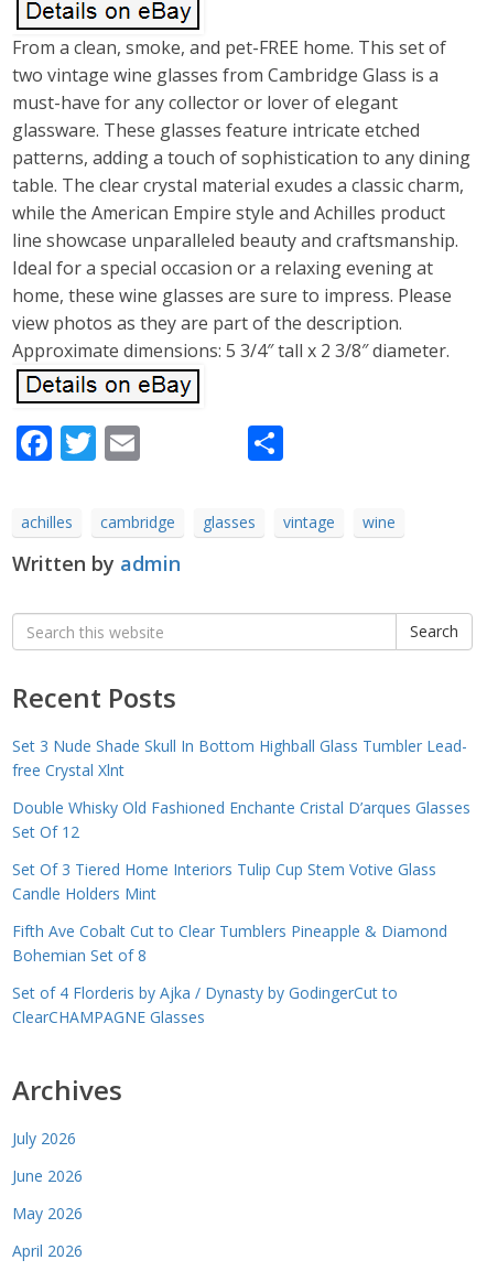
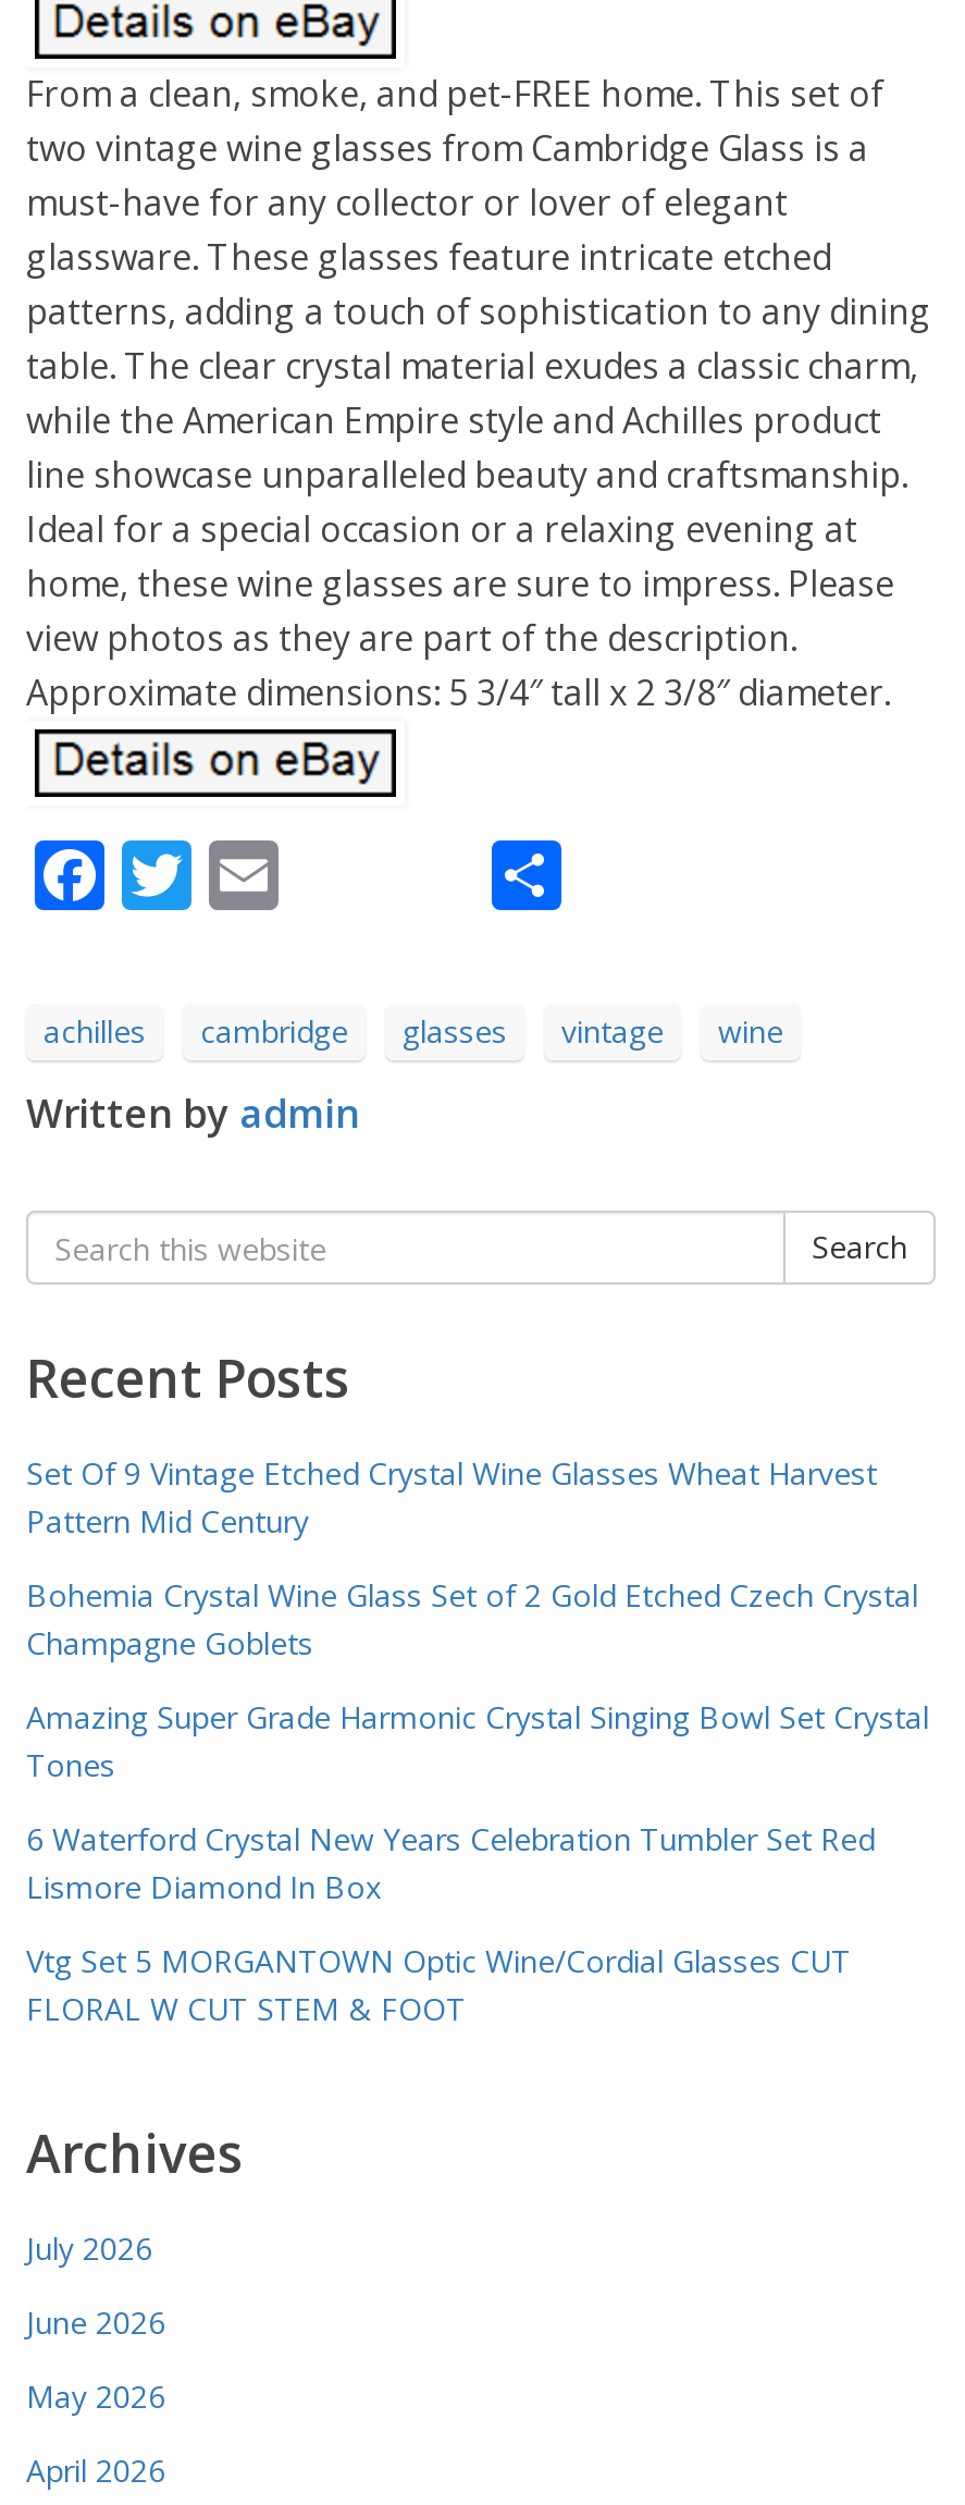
- Set 3 Nude Shade Skull In Bottom Highball Glass Tumbler Lead-
- free Crystal Xlnt
+ Set Of 9 Vintage Etched Crystal Wine Glasses Wheat Harvest
+ Pattern Mid Century

- Double Whisky Old Fashioned Enchante Cristal D’arques Glasses
- Set Of 12
+ Bohemia Crystal Wine Glass Set of 2 Gold Etched Czech Crystal
+ Champagne Goblets

- Set Of 3 Tiered Home Interiors Tulip Cup Stem Votive Glass
- Candle Holders Mint
+ Amazing Super Grade Harmonic Crystal Singing Bowl Set Crystal
+ Tones

- Fifth Ave Cobalt Cut to Clear Tumblers Pineapple & Diamond
- Bohemian Set of 8
+ 6 Waterford Crystal New Years Celebration Tumbler Set Red
+ Lismore Diamond In Box

- Set of 4 Florderis by Ajka / Dynasty by GodingerCut to
- ClearCHAMPAGNE Glasses
+ Vtg Set 5 MORGANTOWN Optic Wine/Cordial Glasses CUT
+ FLORAL W CUT STEM & FOOT
